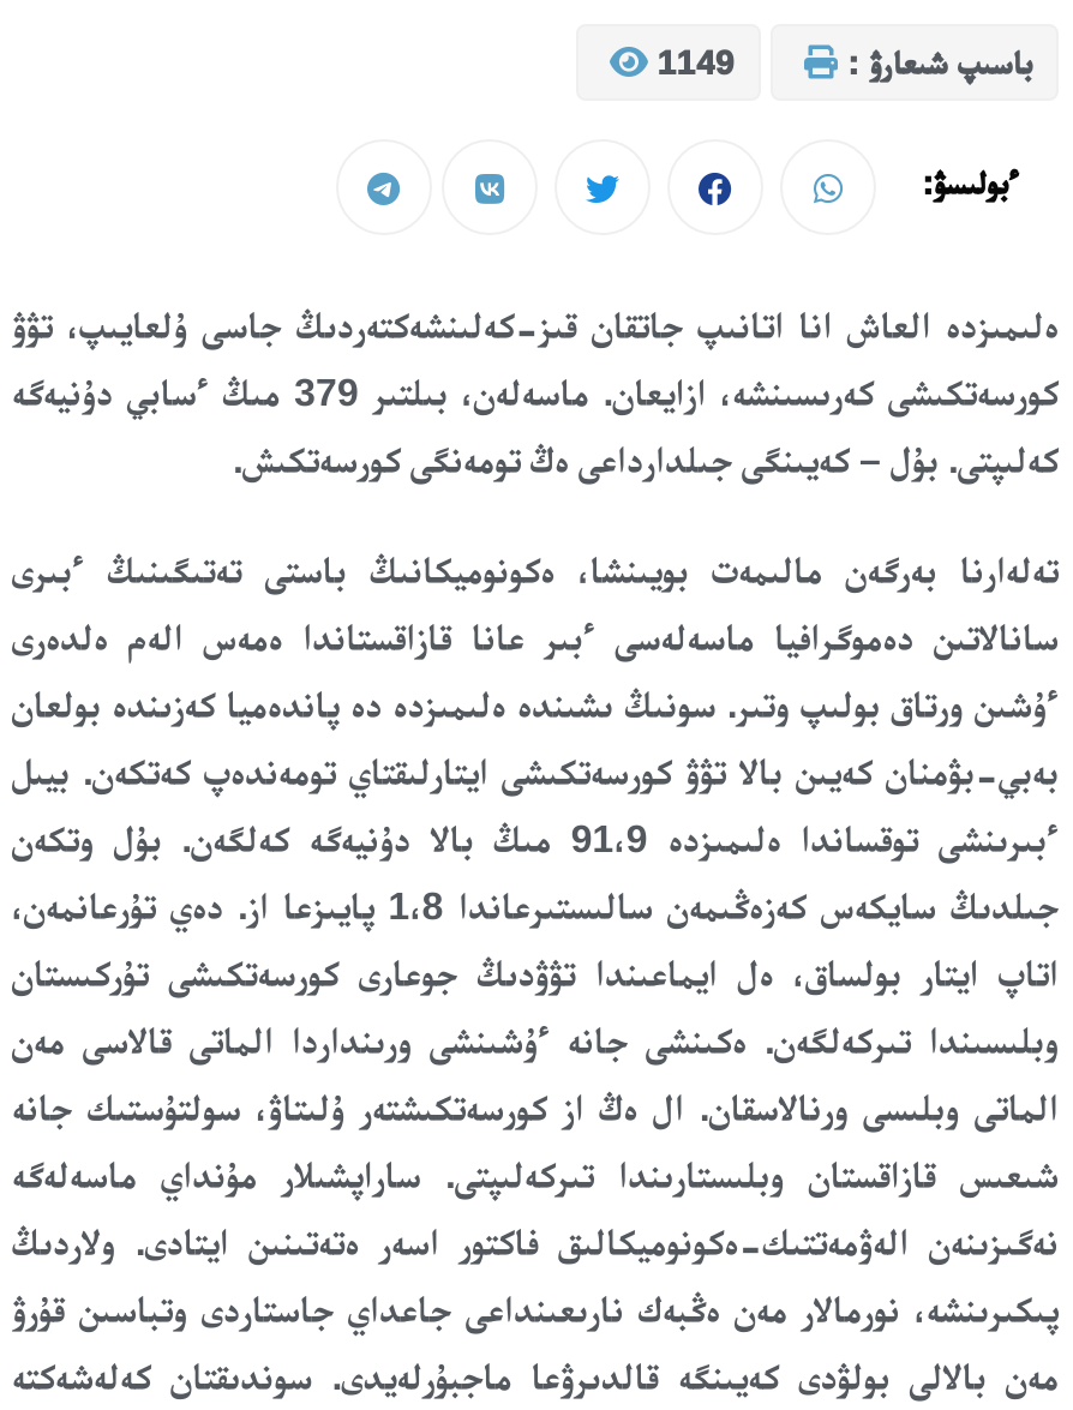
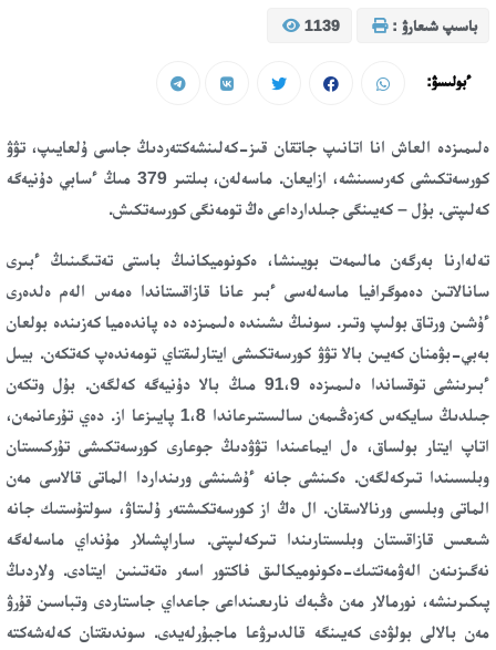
- 1149
+ 1139
